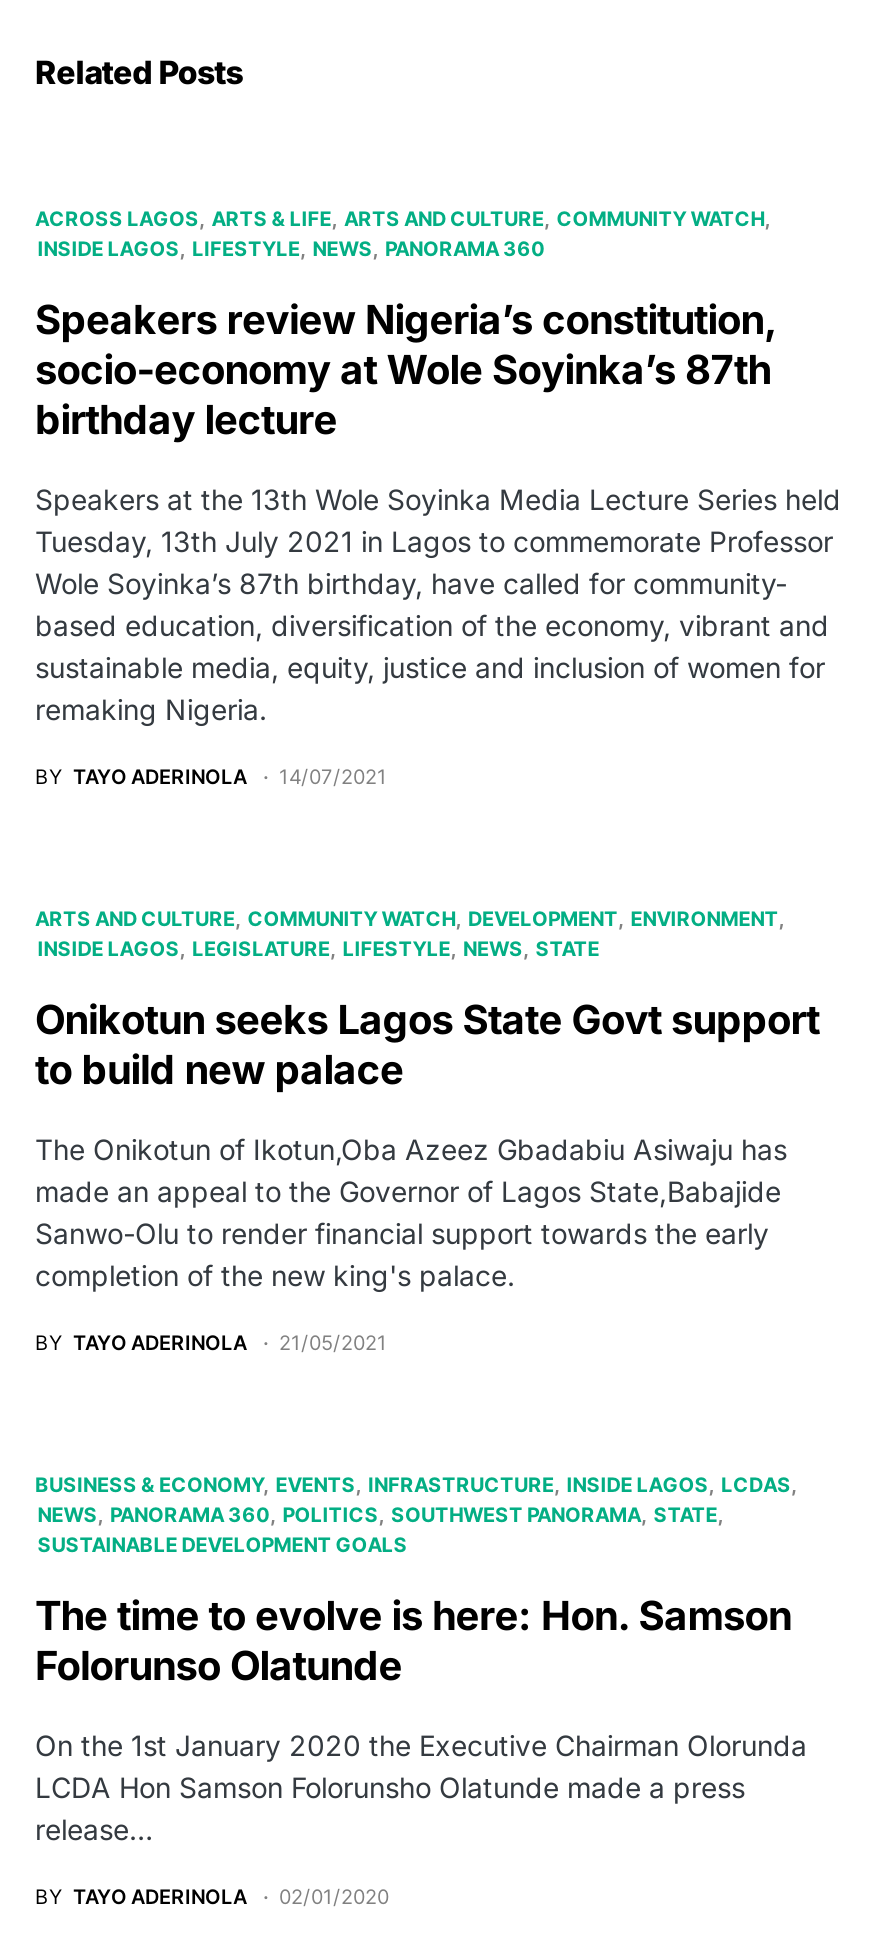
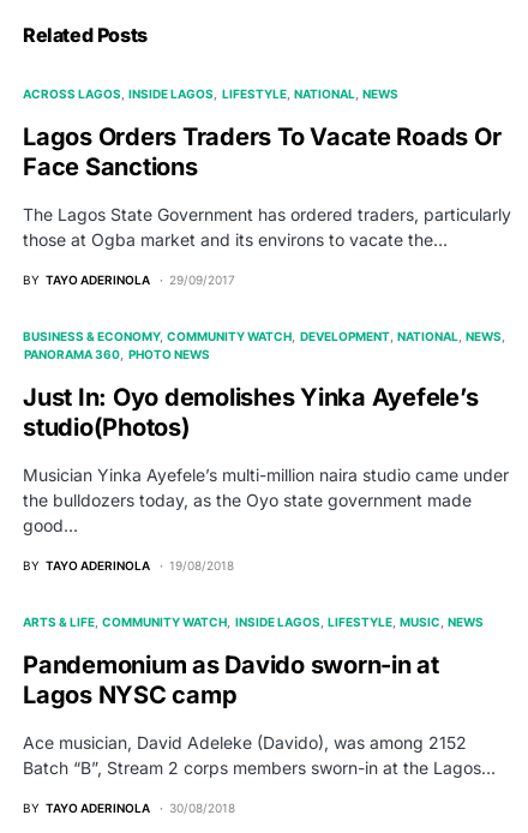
- ACROSS LAGOS ARTS & LIFE ARTS AND CULTURE COMMUNITY WATCH
- INSIDE LAGOS LIFESTYLE NEWS PANORAMA 360
+ ACROSS LAGOS INSIDE LAGOS LIFESTYLE NATIONAL NEWS

- Speakers review Nigeria’s constitution,
- socio-economy at Wole Soyinka’s 87th
- birthday lecture
+ Lagos Orders Traders To Vacate Roads Or
+ Face Sanctions

- Speakers at the 13th Wole Soyinka Media Lecture Series held
- Tuesday, 13th July 2021 in Lagos to commemorate Professor
- Wole Soyinka’s 87th birthday, have called for community-
- based education, diversification of the economy, vibrant and
- sustainable media, equity, justice and inclusion of women for
- remaking Nigeria.
+ The Lagos State Government has ordered traders, particularly
+ those at Ogba market and its environs to vacate the…

- BY TAYO ADERINOLA 14/07/2021
+ BY TAYO ADERINOLA 29/09/2017

- ARTS AND CULTURE COMMUNITY WATCH DEVELOPMENT ENVIRONMENT
- INSIDE LAGOS LEGISLATURE LIFESTYLE NEWS STATE
+ BUSINESS & ECONOMY COMMUNITY WATCH DEVELOPMENT NATIONAL NEWS
+ PANORAMA 360 PHOTO NEWS

- Onikotun seeks Lagos State Govt support
- to build new palace
+ Just In: Oyo demolishes Yinka Ayefele’s
+ studio(Photos)

- The Onikotun of Ikotun,Oba Azeez Gbadabiu Asiwaju has
- made an appeal to the Governor of Lagos State,Babajide
- Sanwo-Olu to render financial support towards the early
- completion of the new king's palace.
+ Musician Yinka Ayefele’s multi-million naira studio came under
+ the bulldozers today, as the Oyo state government made
+ good…

- BY TAYO ADERINOLA 21/05/2021
+ BY TAYO ADERINOLA 19/08/2018

- BUSINESS & ECONOMY EVENTS INFRASTRUCTURE INSIDE LAGOS LCDAS
- NEWS PANORAMA 360 POLITICS SOUTHWEST PANORAMA STATE
- SUSTAINABLE DEVELOPMENT GOALS
+ ARTS & LIFE COMMUNITY WATCH INSIDE LAGOS LIFESTYLE MUSIC NEWS

- The time to evolve is here: Hon. Samson
- Folorunso Olatunde
+ Pandemonium as Davido sworn-in at
+ Lagos NYSC camp

- On the 1st January 2020 the Executive Chairman Olorunda
- LCDA Hon Samson Folorunsho Olatunde made a press
- release…
+ Ace musician, David Adeleke (Davido), was among 2152
+ Batch “B”, Stream 2 corps members sworn-in at the Lagos…

- BY TAYO ADERINOLA 02/01/2020
+ BY TAYO ADERINOLA 30/08/2018
